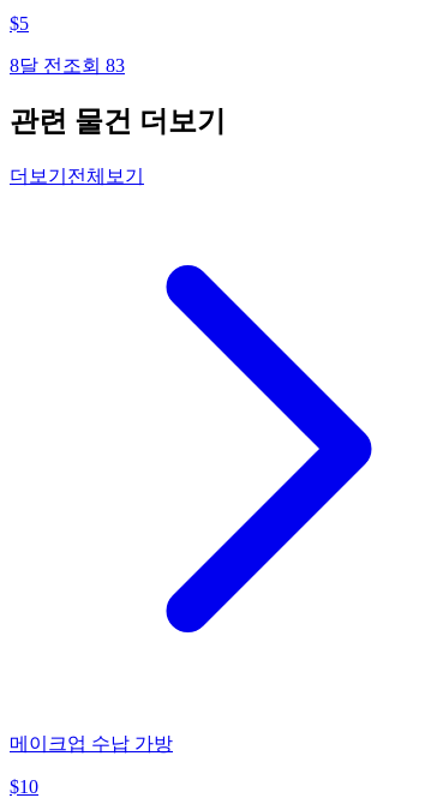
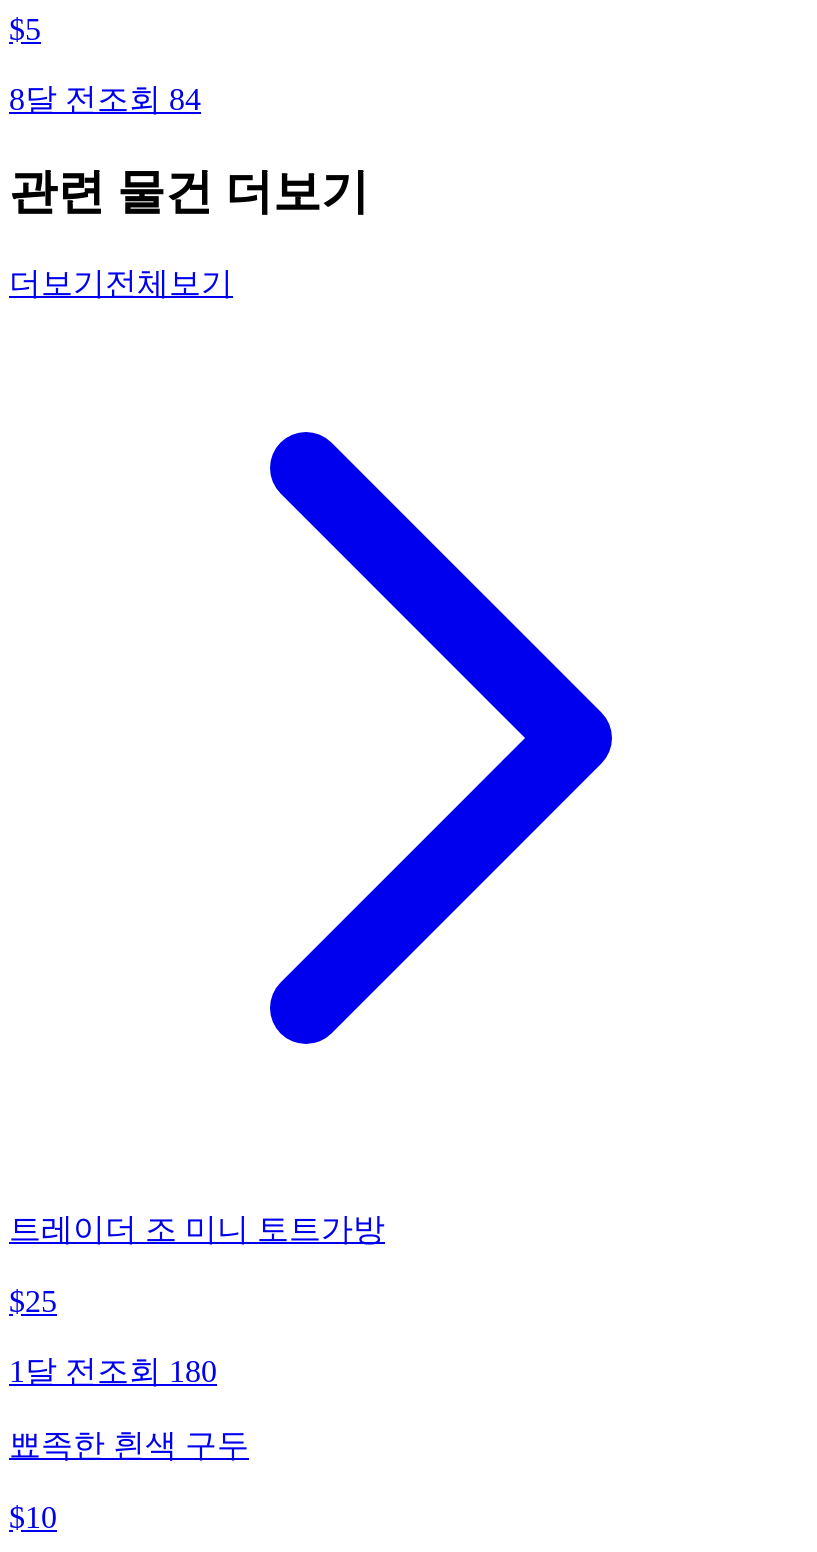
- 8달 전 조회 83
+ 8달 전 조회 84

- 메이크업 수납 가방
+ 트레이더 조 미니 토트가방
+ $25
+ 1달 전 조회 180
+ 뾰족한 흰색 구두
